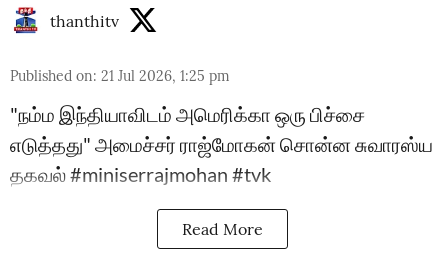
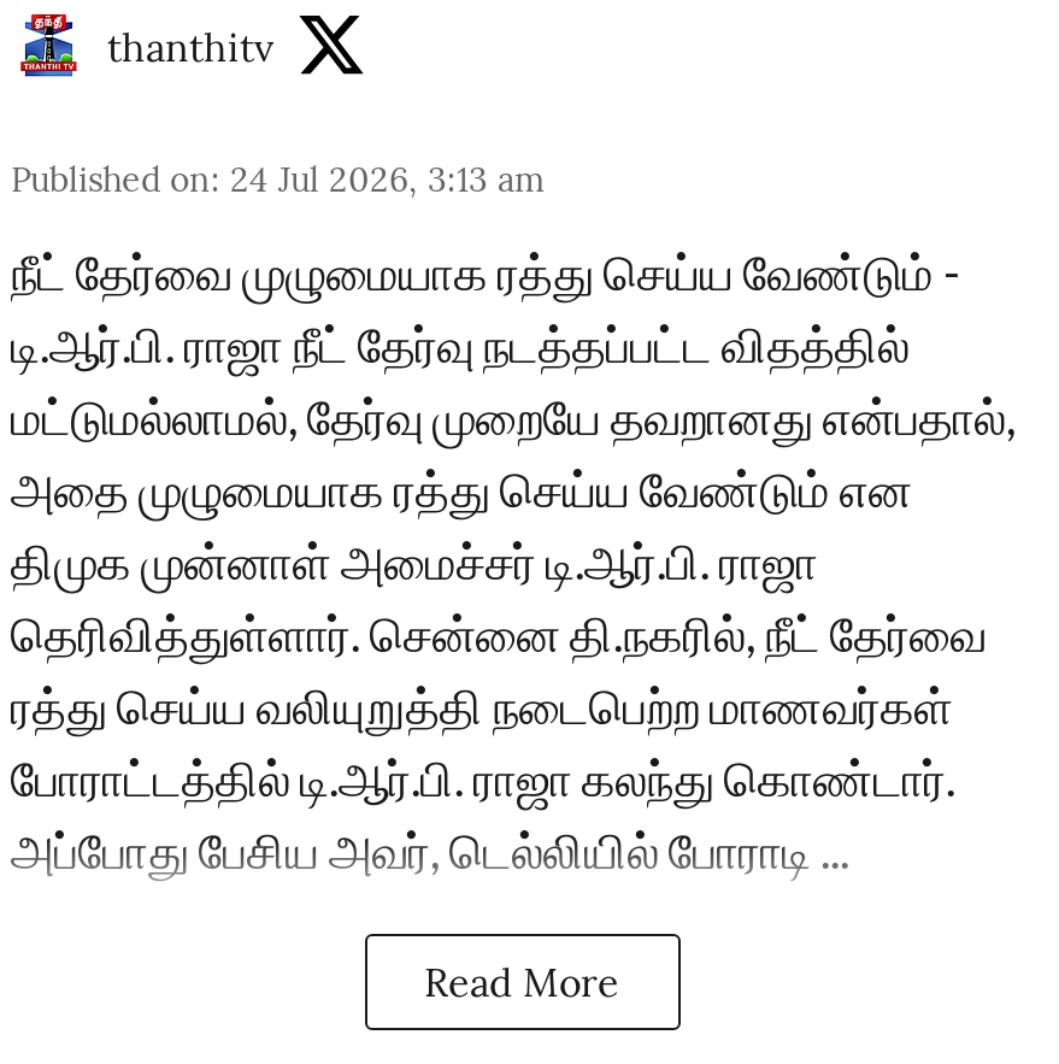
- Published on: 21 Jul 2026, 1:25 pm
+ Published on: 24 Jul 2026, 3:13 am

- "நம்ம இந்தியாவிடம் அமெரிக்கா ஒரு பிச்சை
- எடுத்தது" அமைச்சர் ராஜ்மோகன் சொன்ன சுவாரஸ்ய
- தகவல் #miniserrajmohan #tvk
+ நீட் தேர்வை முழுமையாக ரத்து செய்ய வேண்டும் -
+ டி.ஆர்.பி. ராஜா நீட் தேர்வு நடத்தப்பட்ட விதத்தில்
+ மட்டுமல்லாமல், தேர்வு முறையே தவறானது என்பதால்,
+ அதை முழுமையாக ரத்து செய்ய வேண்டும் என
+ திமுக முன்னாள் அமைச்சர் டி.ஆர்.பி. ராஜா
+ தெரிவித்துள்ளார். சென்னை தி.நகரில், நீட் தேர்வை
+ ரத்து செய்ய வலியுறுத்தி நடைபெற்ற மாணவர்கள்
+ போராட்டத்தில் டி.ஆர்.பி. ராஜா கலந்து கொண்டார்.
+ அப்போது பேசிய அவர், டெல்லியில் போராடி ...
